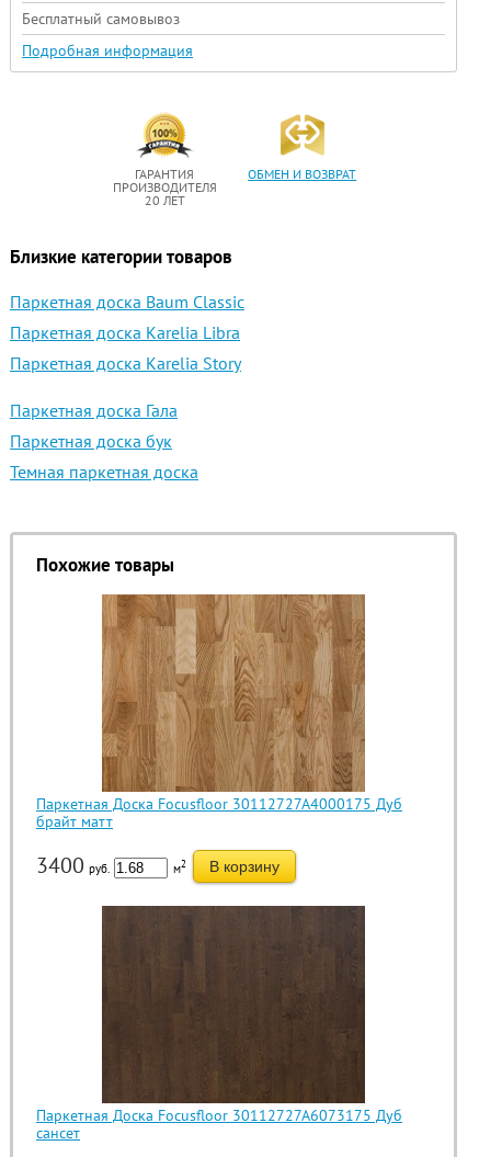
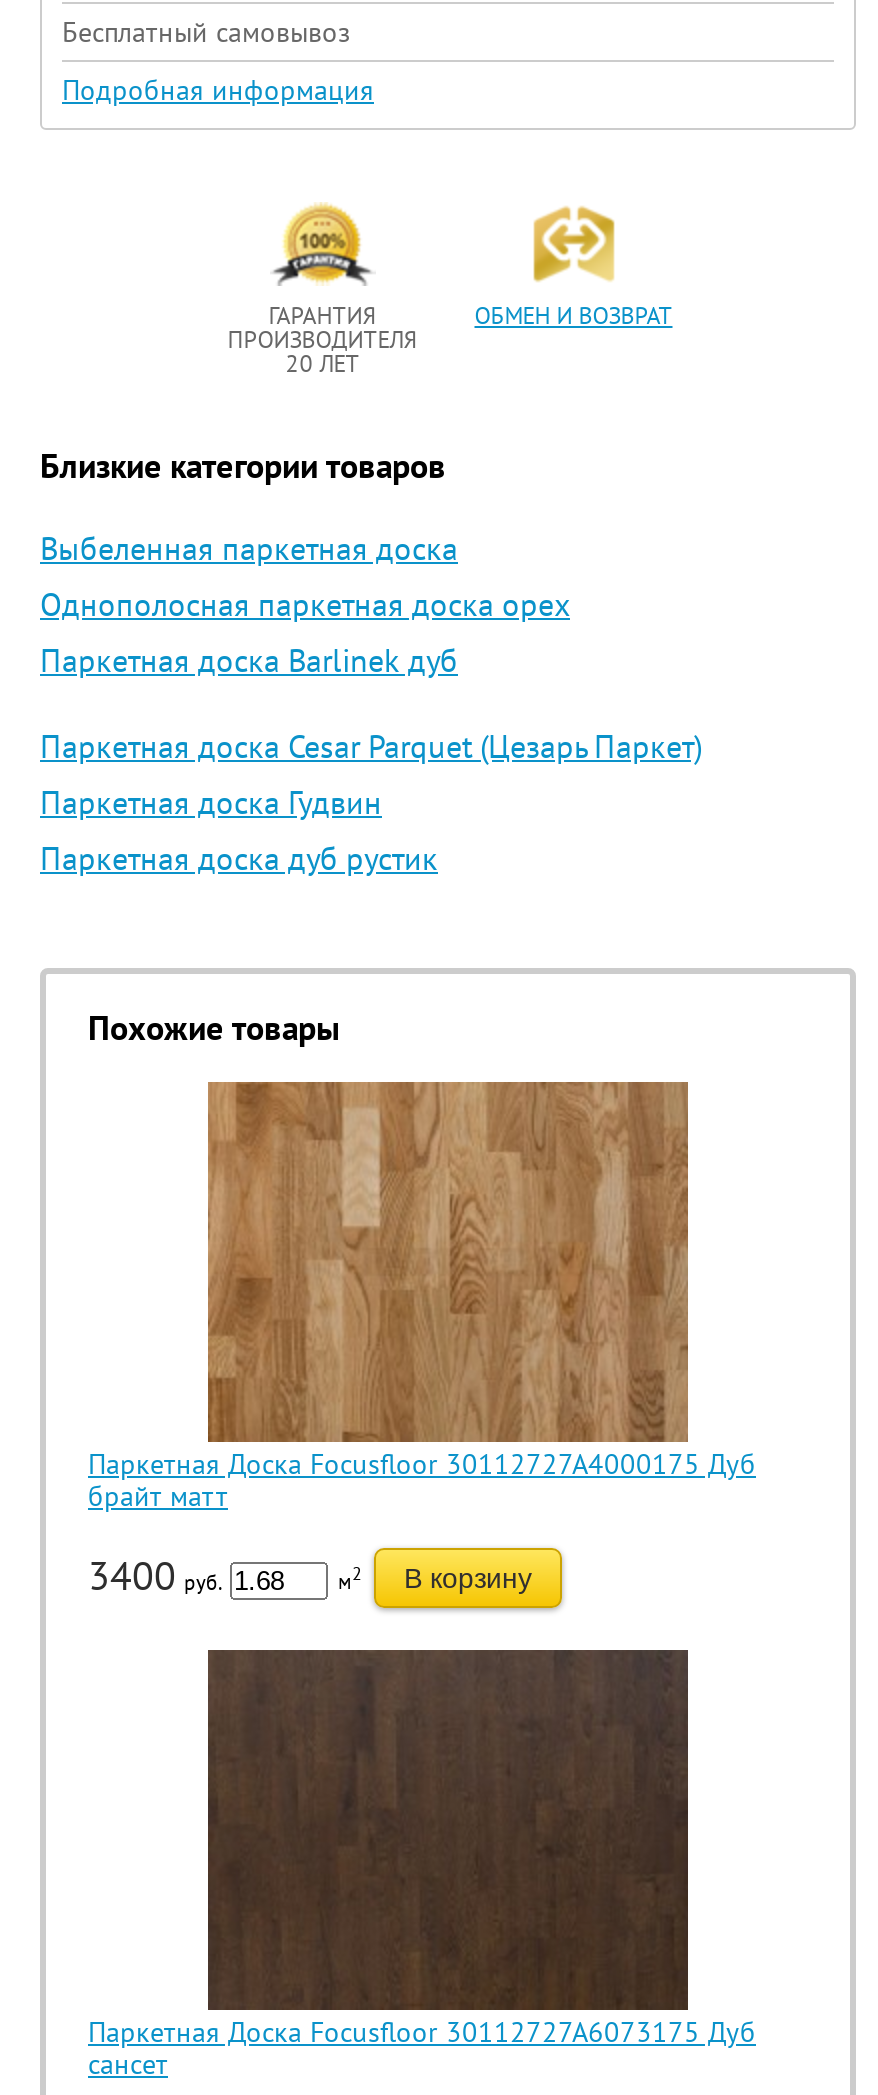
- Паркетная доска Baum Classic
- Паркетная доска Karelia Libra
- Паркетная доска Karelia Story
+ Выбеленная паркетная доска
+ Однополосная паркетная доска орех
+ Паркетная доска Barlinek дуб

- Паркетная доска Гала
- Паркетная доска бук
- Темная паркетная доска
+ Паркетная доска Cesar Parquet (Цезарь Паркет)
+ Паркетная доска Гудвин
+ Паркетная доска дуб рустик
